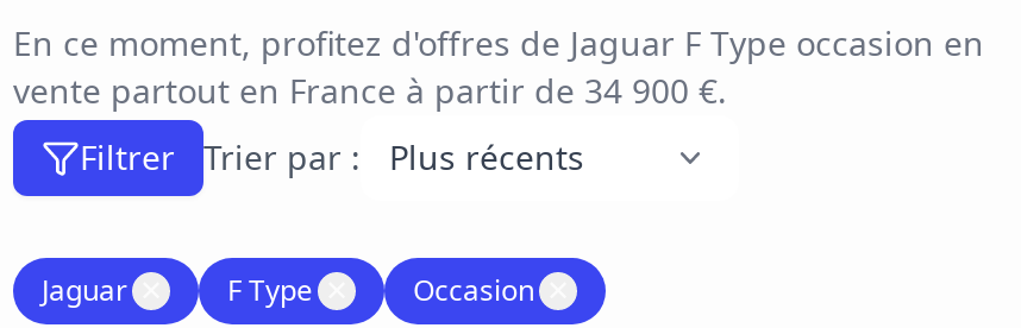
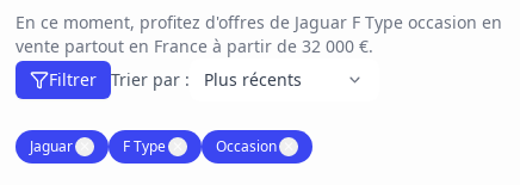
- vente partout en France à partir de 34 900 €.
+ vente partout en France à partir de 32 000 €.
